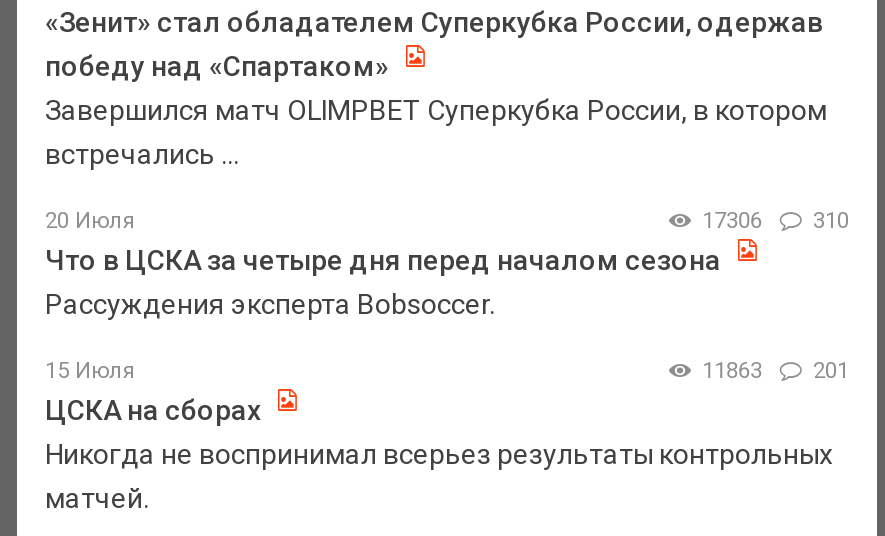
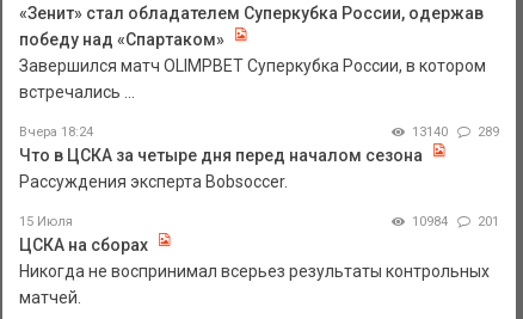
- 20 Июля
- 17306
- 310
+ Вчера 18:24
+ 13140
+ 289

- 11863 201
+ 10984 201
